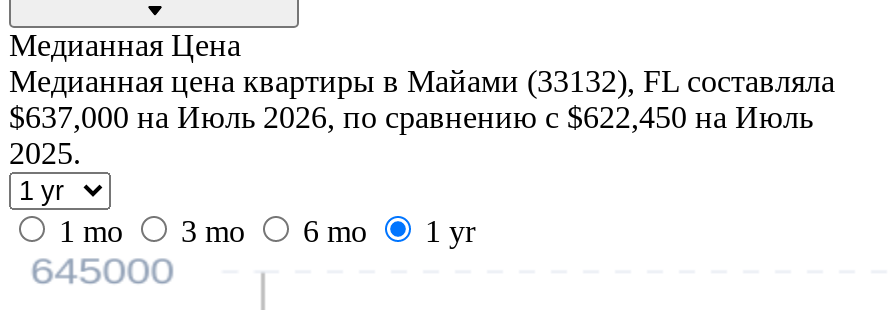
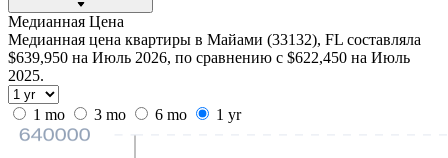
- $637,000 на Июль 2026, по сравнению с $622,450 на Июль
+ $639,950 на Июль 2026, по сравнению с $622,450 на Июль
